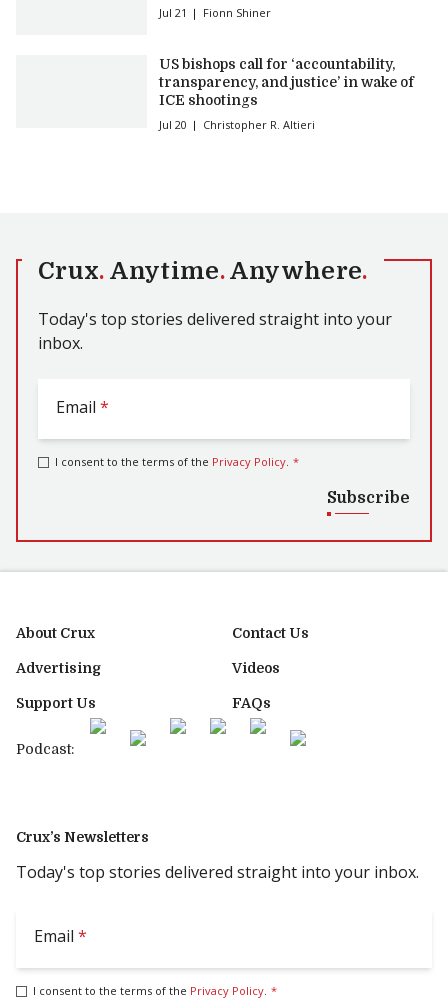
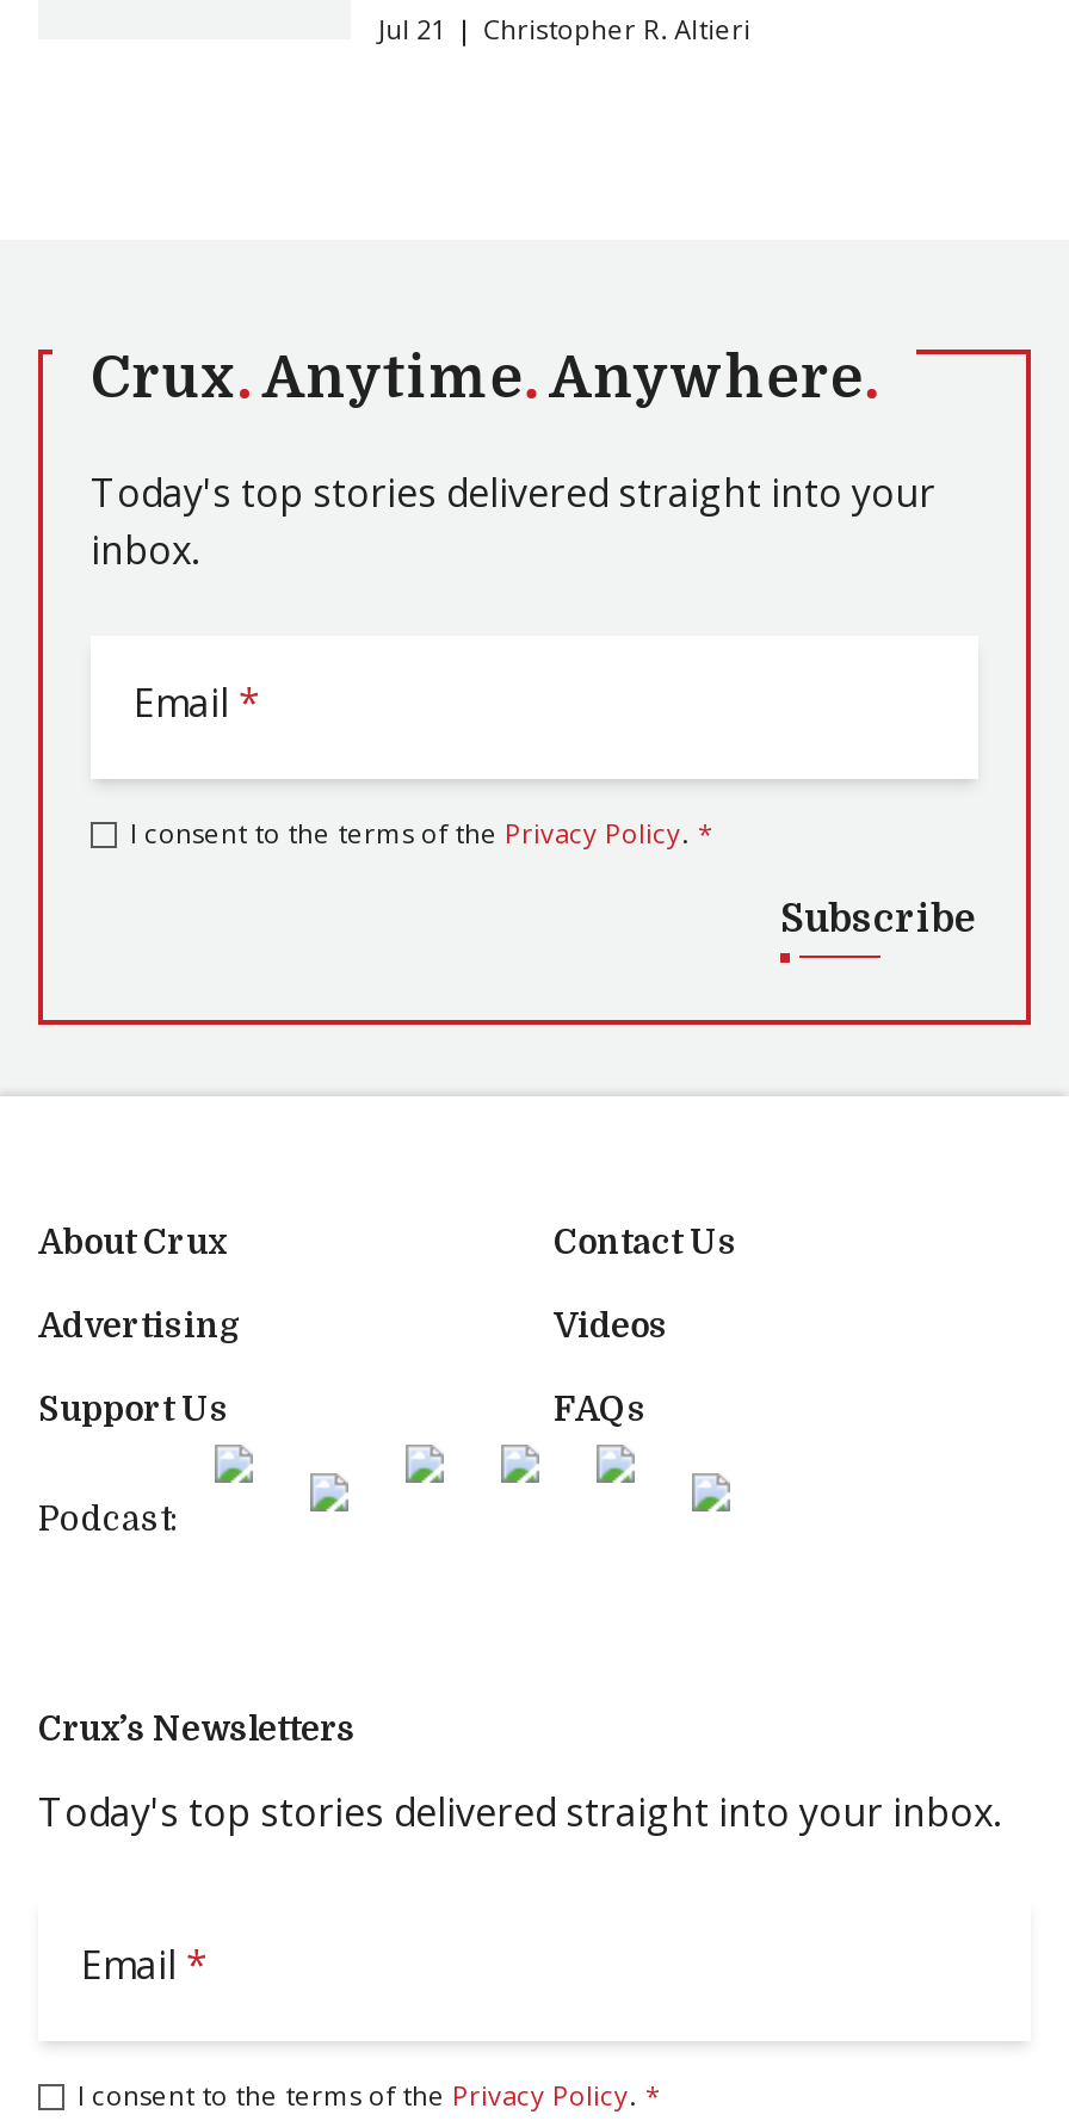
- Fionn Shiner
- US bishops call for ‘accountability,
- transparency, and justice’ in wake of
- ICE shootings
- Jul 20
